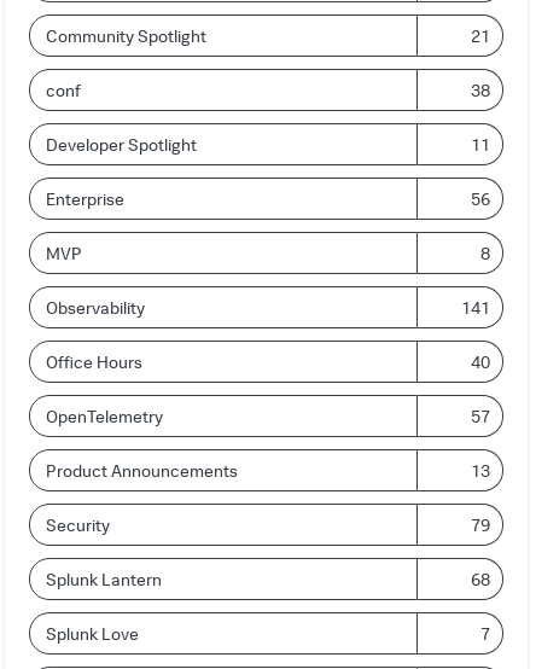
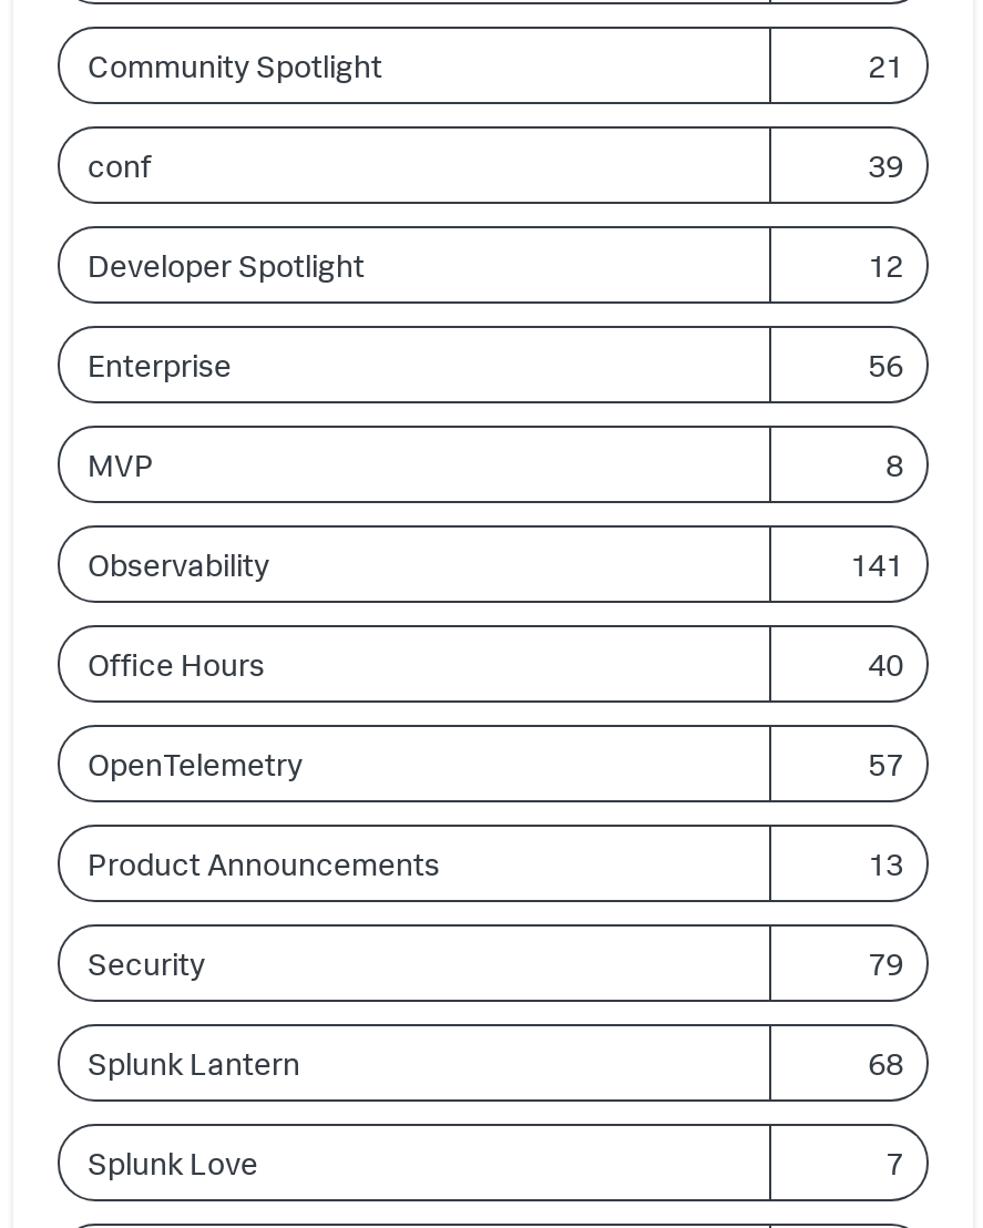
- 38
+ 39

- 11
+ 12
